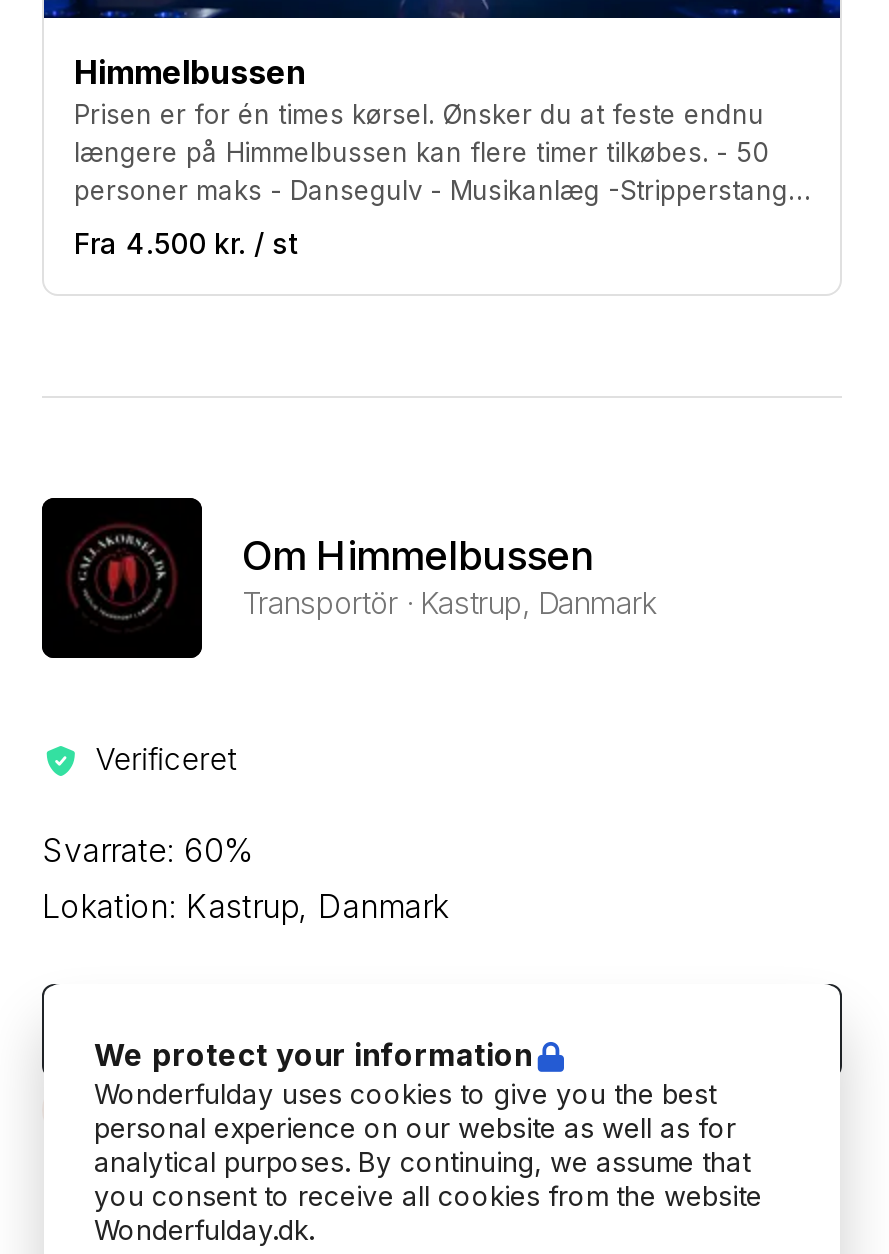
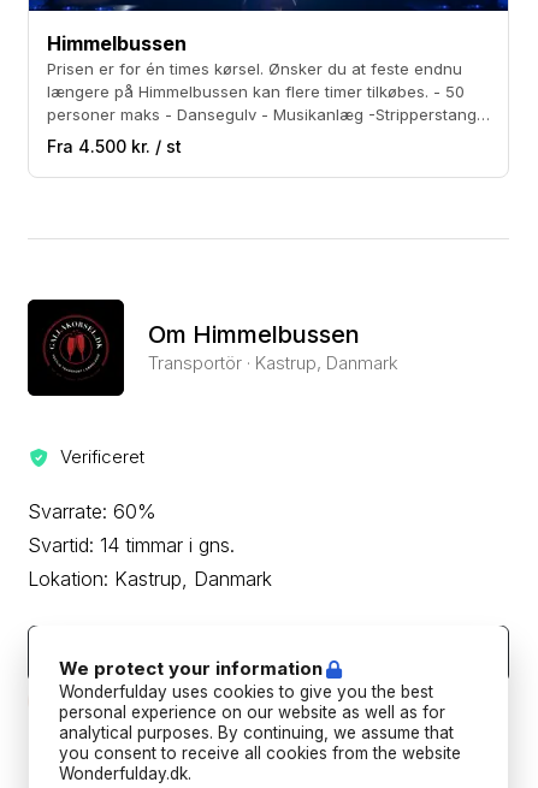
+ Svartid: 14 timmar i gns.
